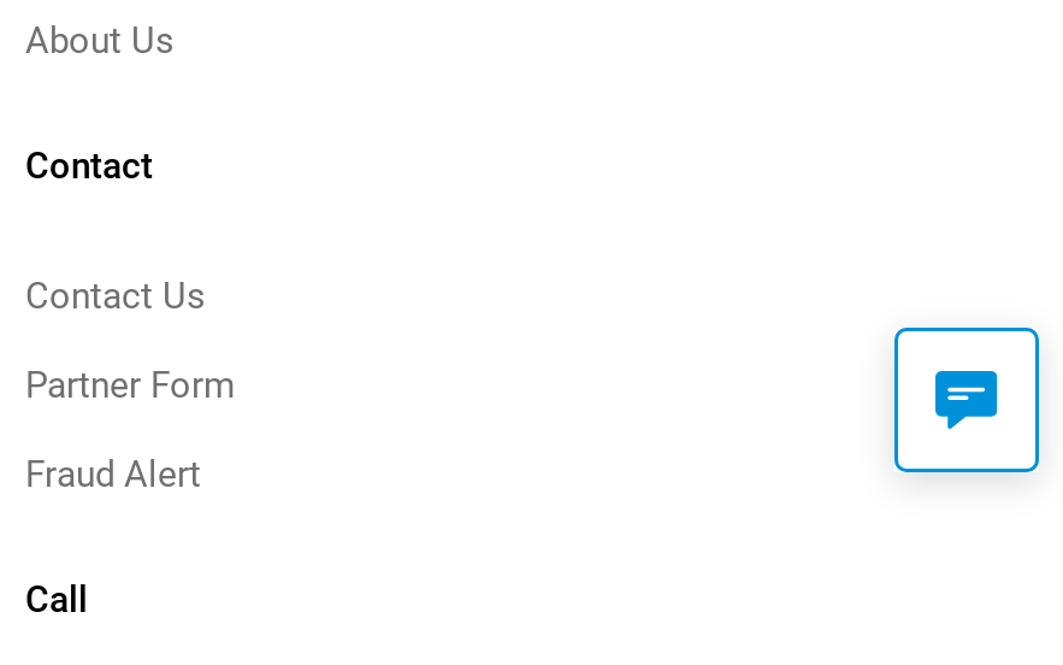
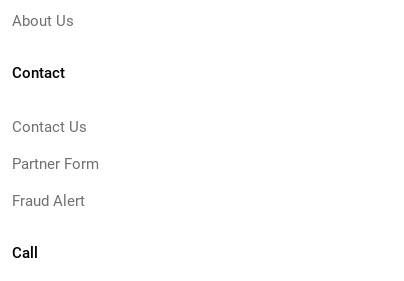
- [image]
